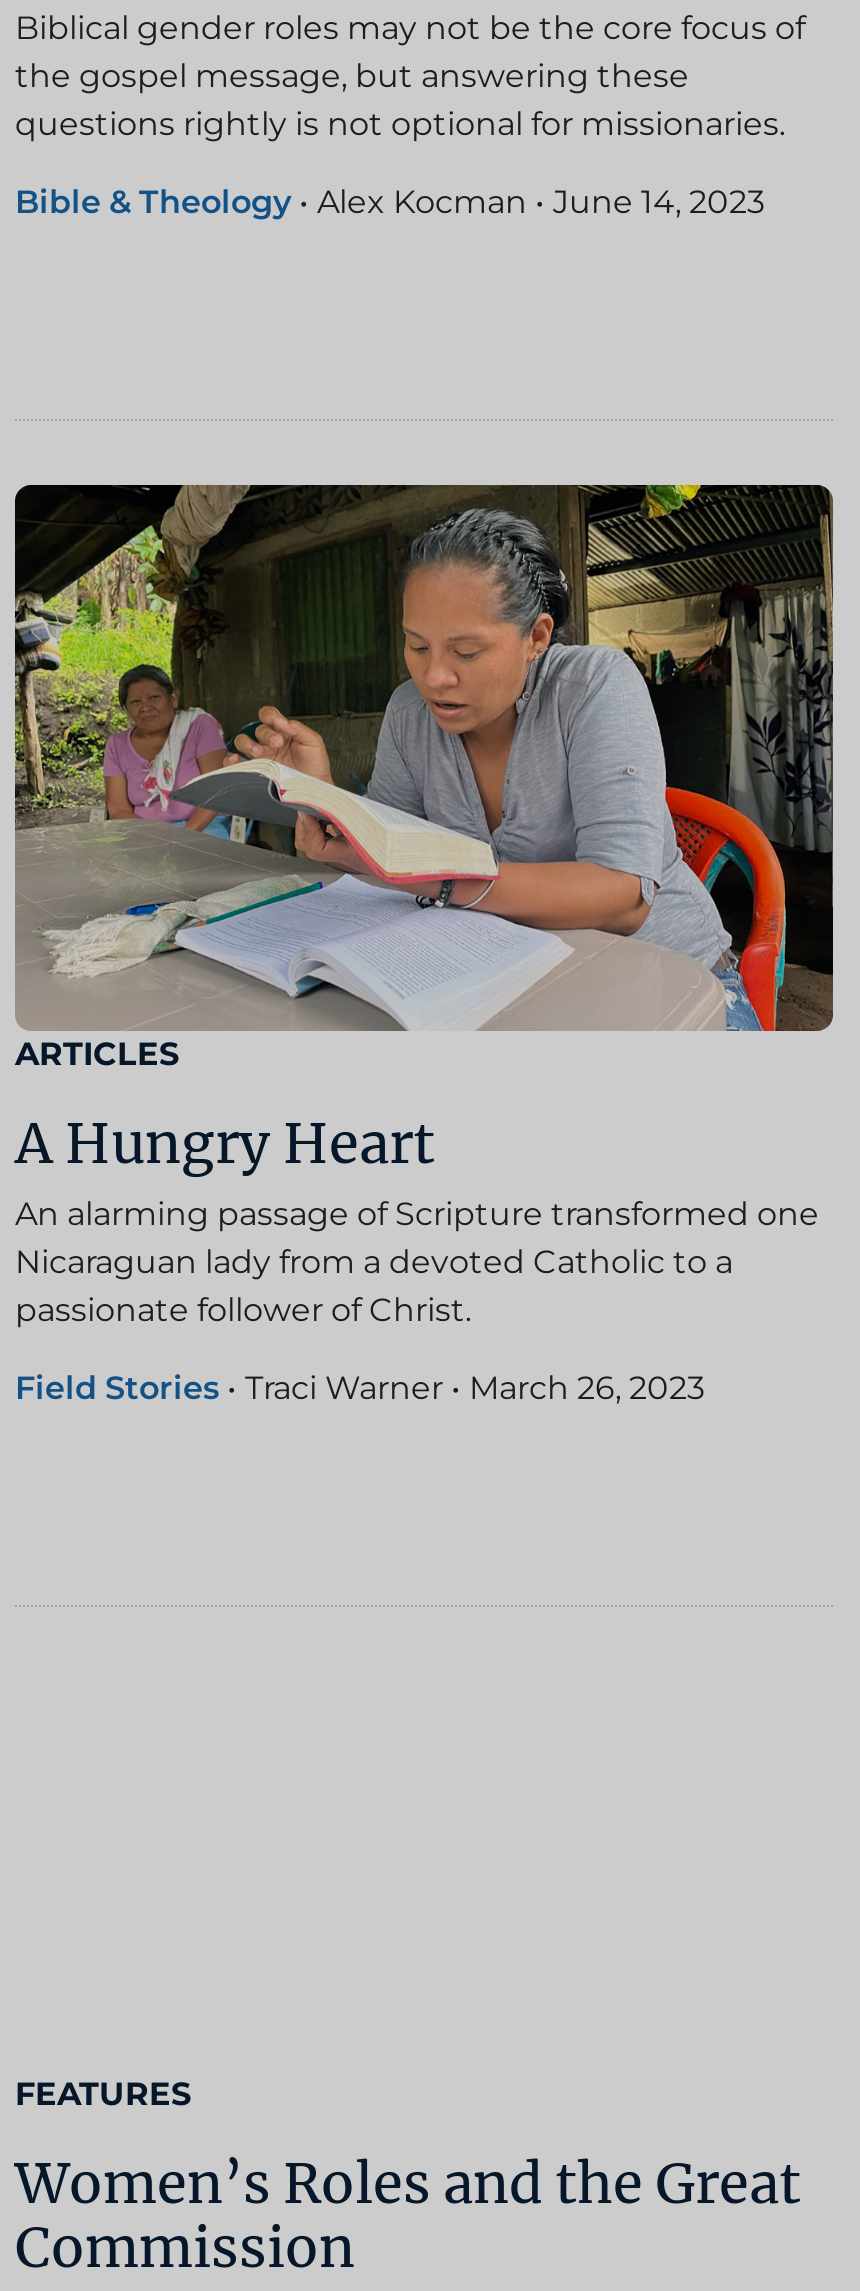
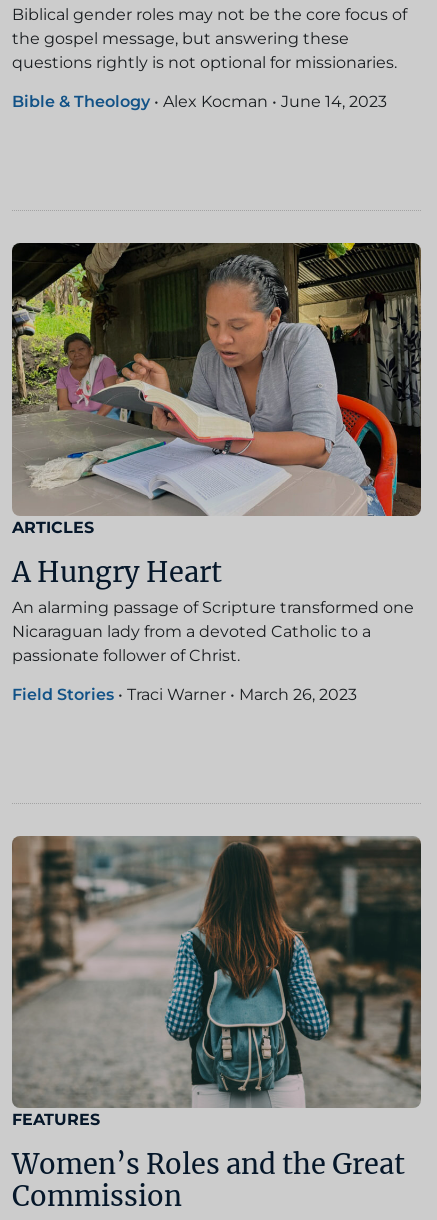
+ [image]
